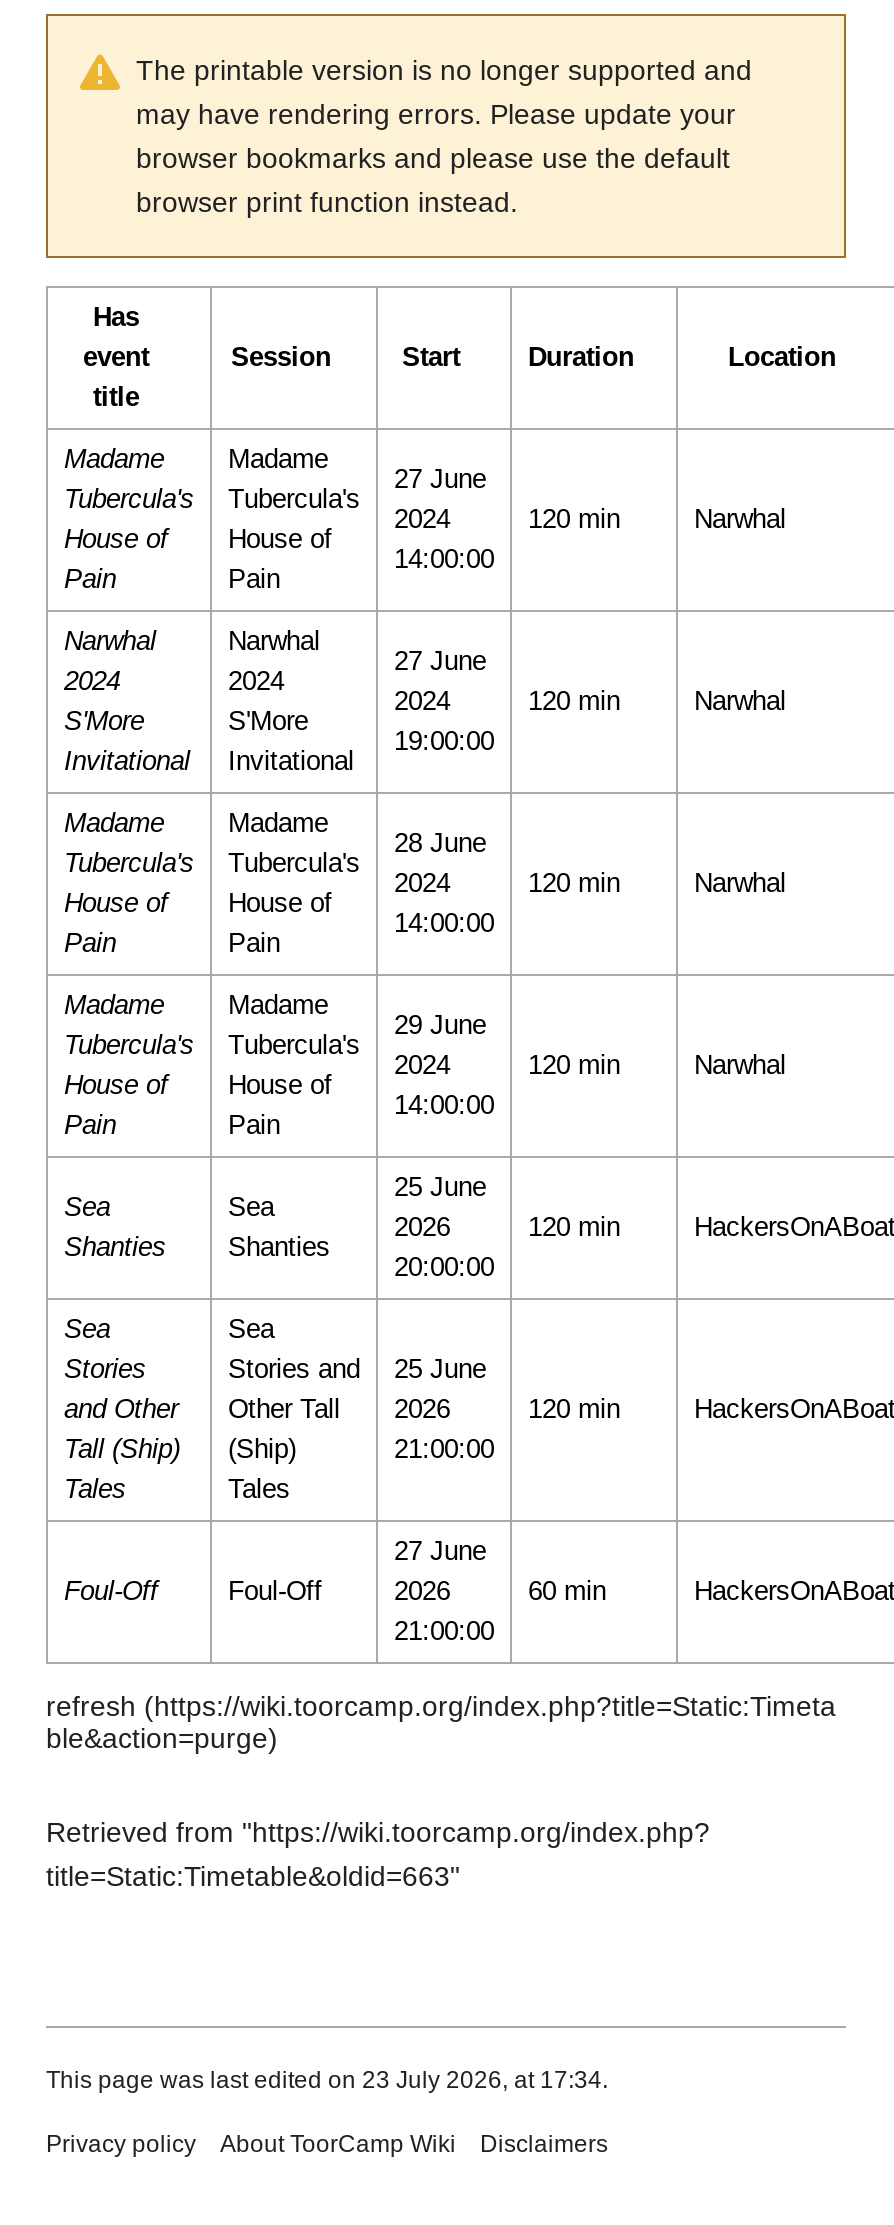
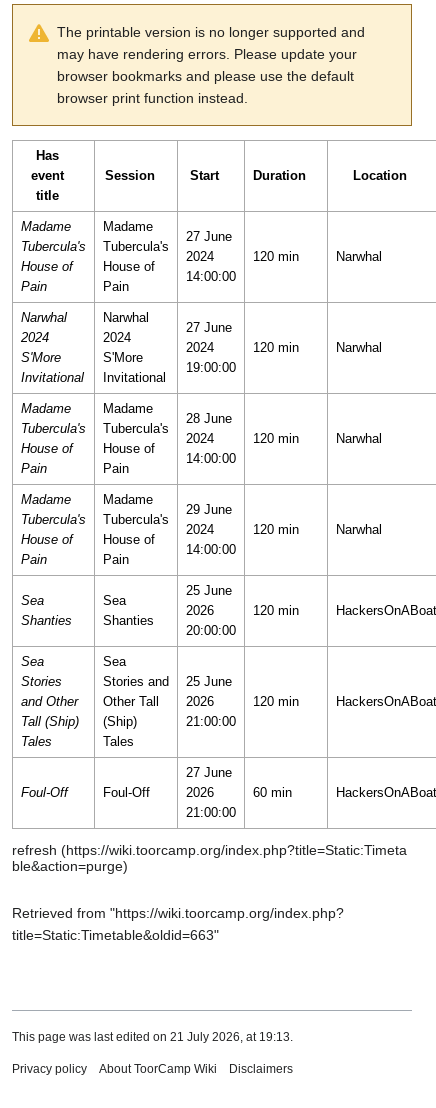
- This page was last edited on 23 July 2026, at 17:34.
+ This page was last edited on 21 July 2026, at 19:13.
